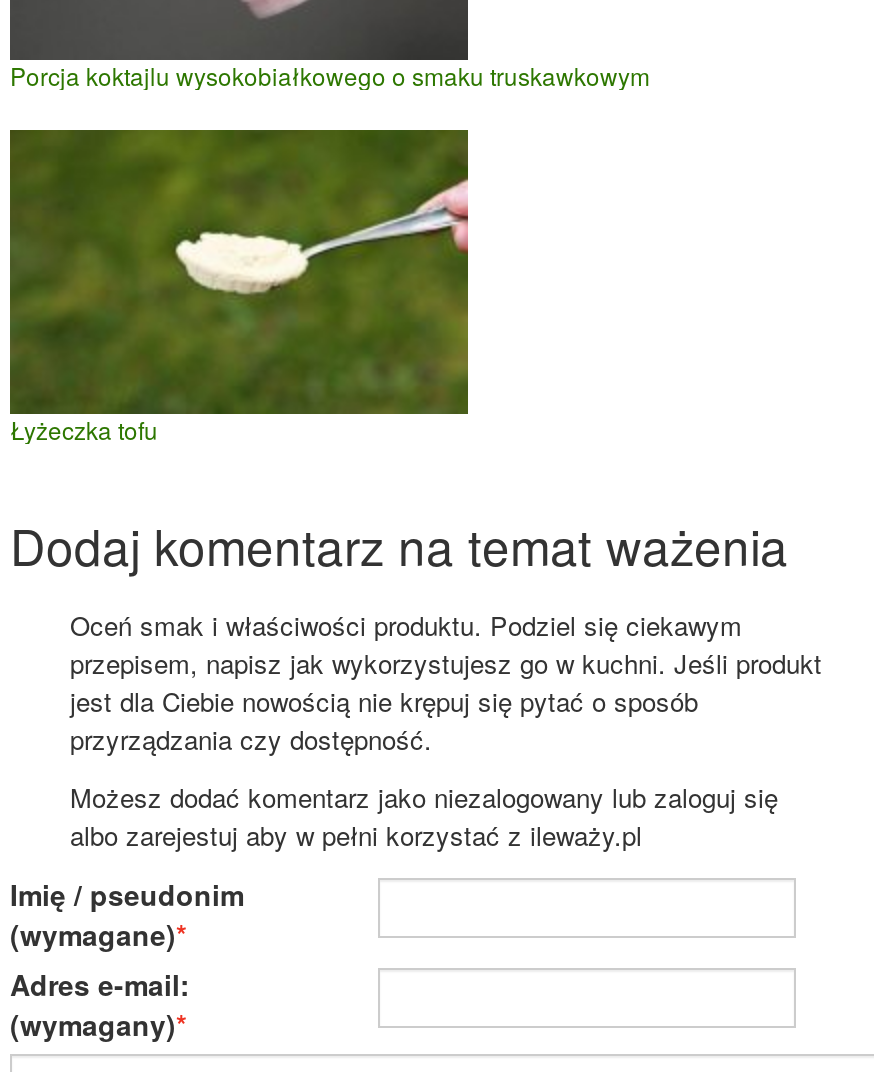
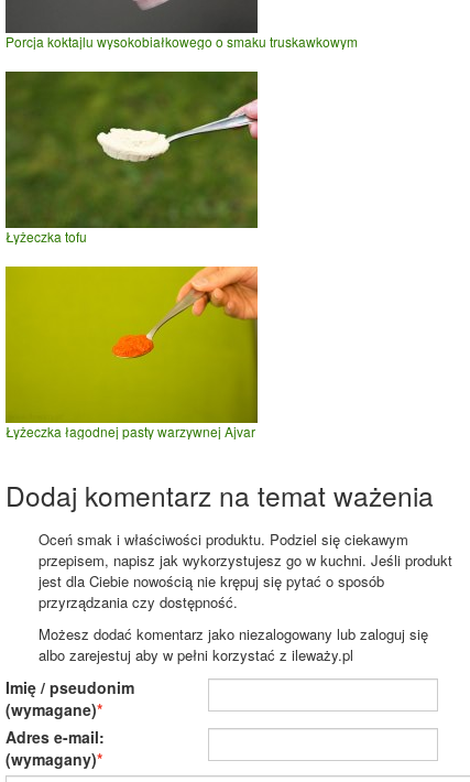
+ [image]
+ Łyżeczka łagodnej pasty warzywnej Ajvar
